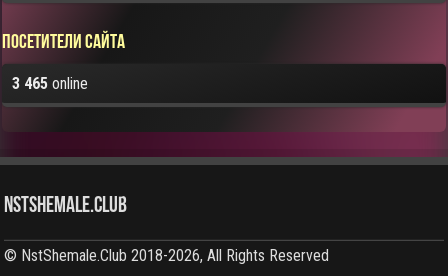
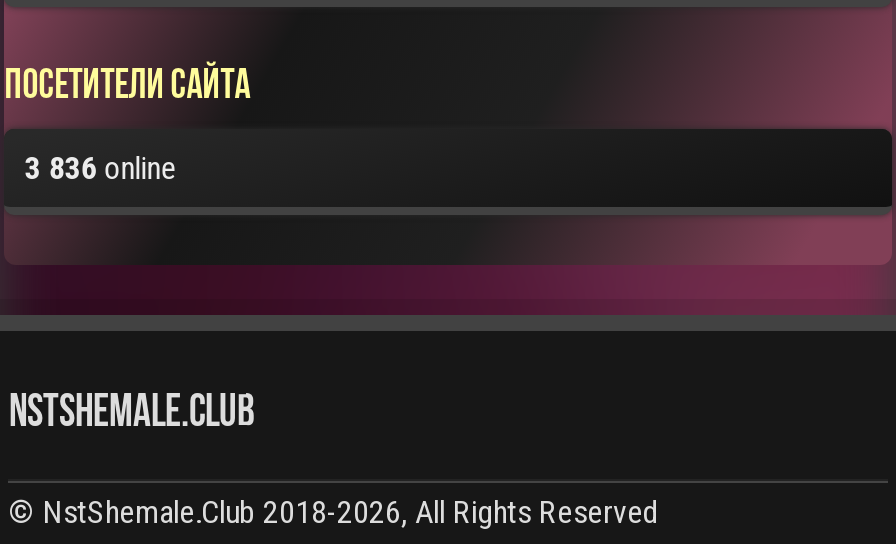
- 3 465 online
+ 3 836 online
